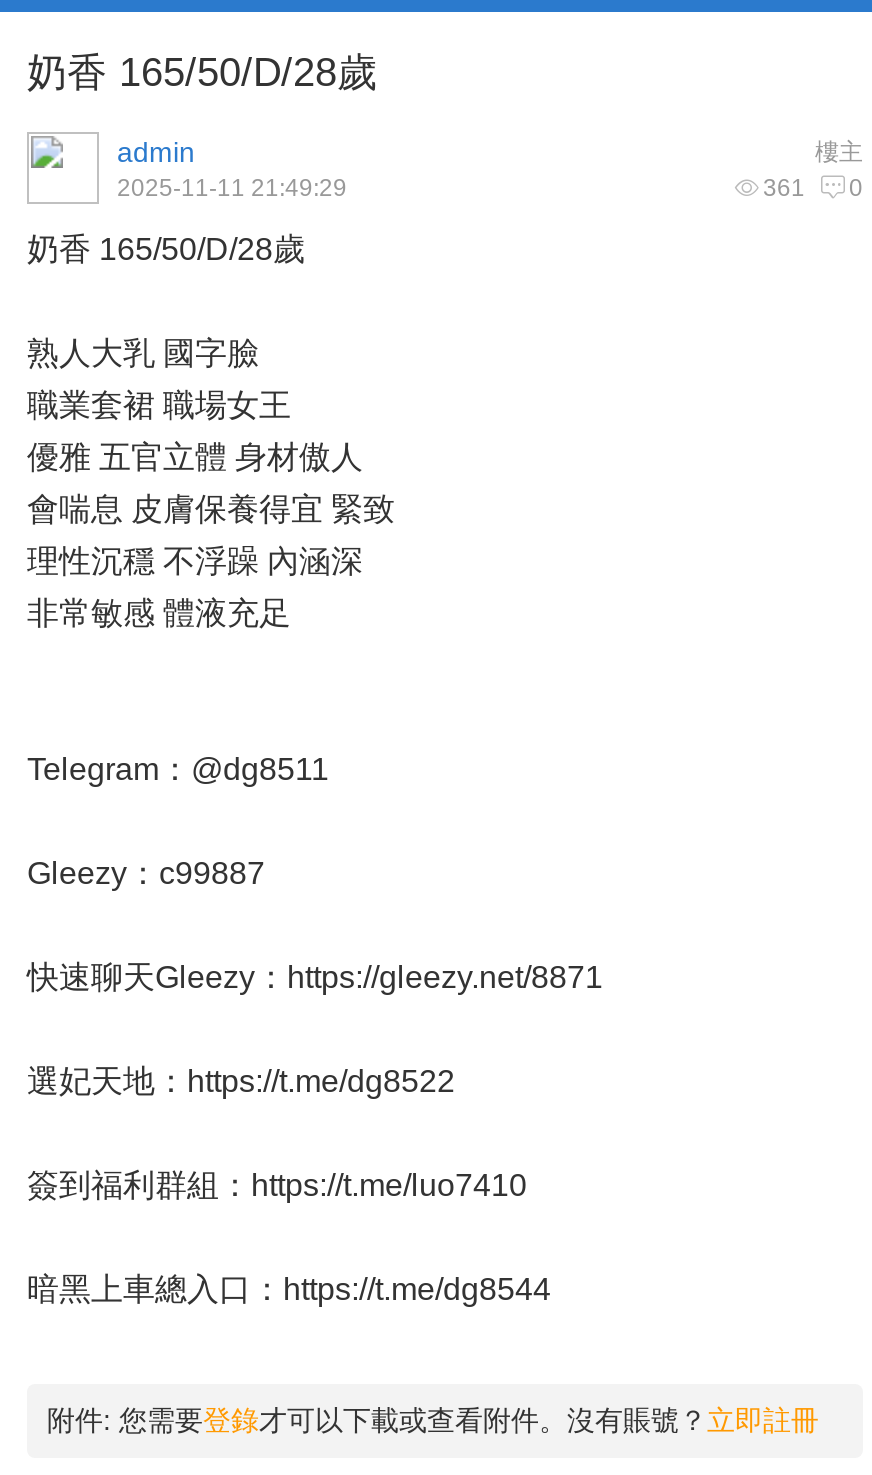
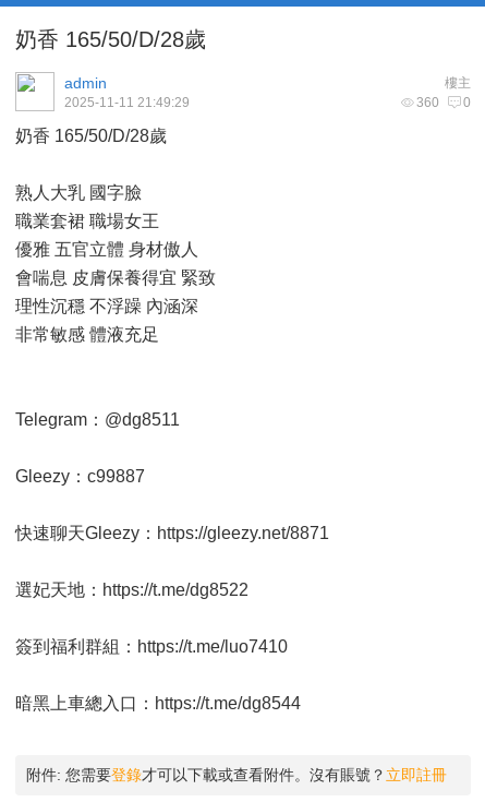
- 361 0
+ 360 0
